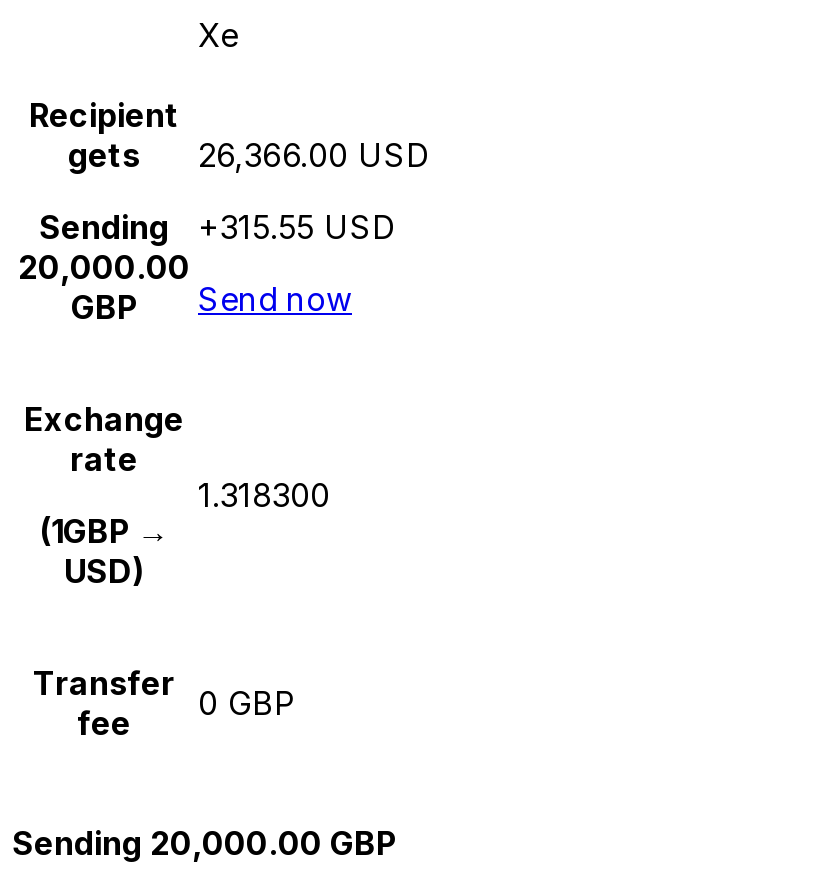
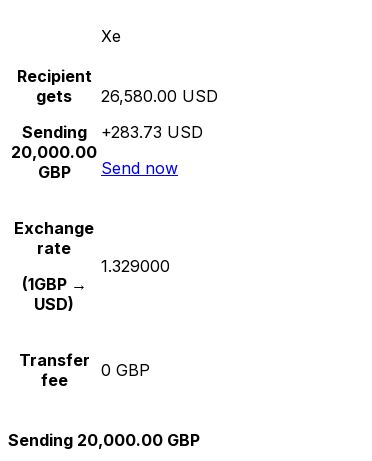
- gets 26,366.00 USD
+ gets 26,580.00 USD

- Sending +315.55 USD
+ Sending +283.73 USD

- 1.318300
+ 1.329000
